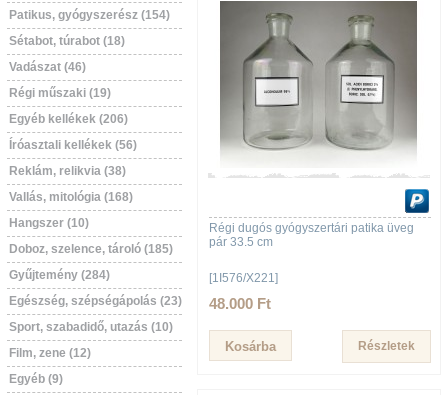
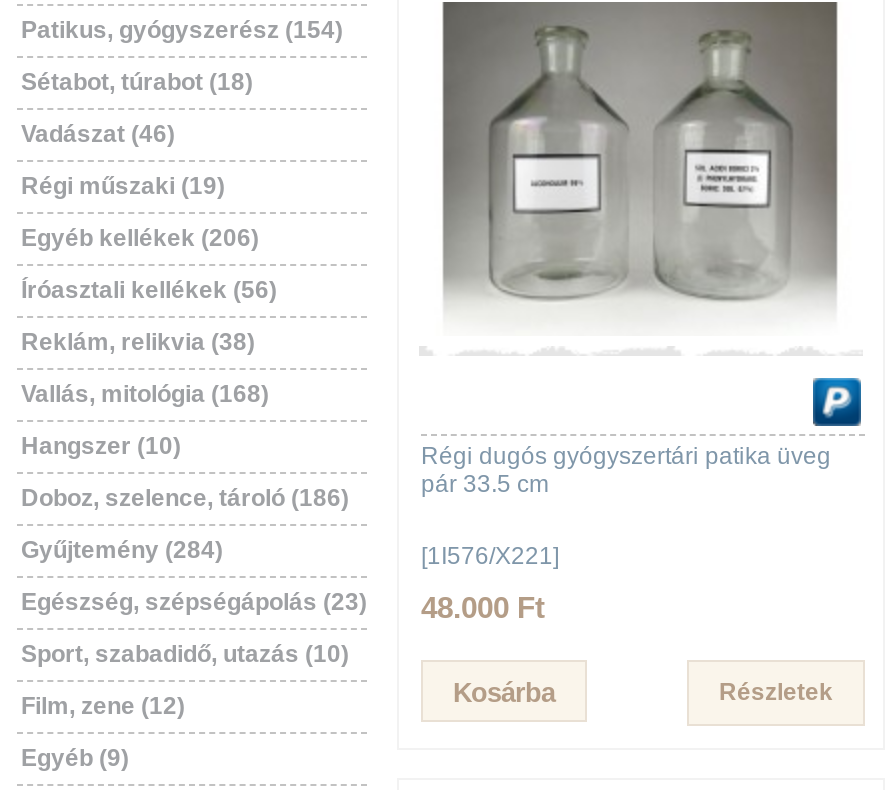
- Doboz, szelence, tároló (185)
+ Doboz, szelence, tároló (186)
